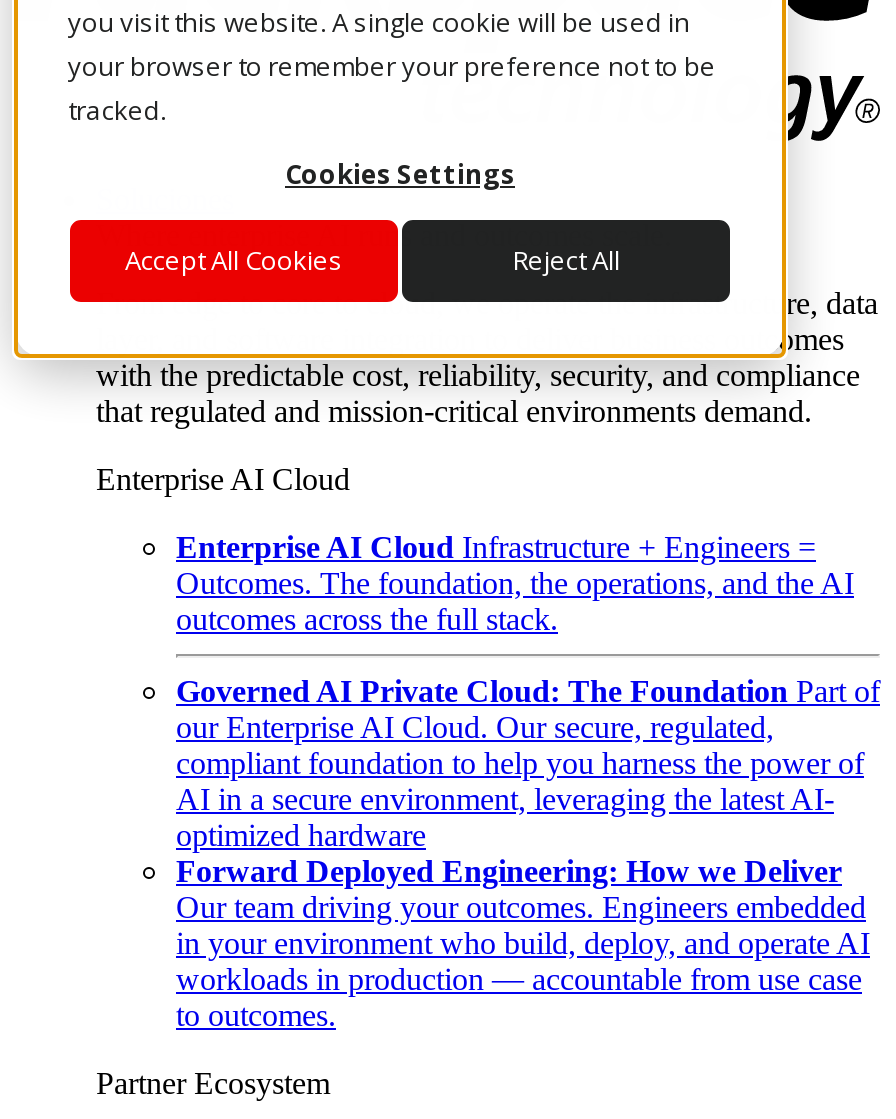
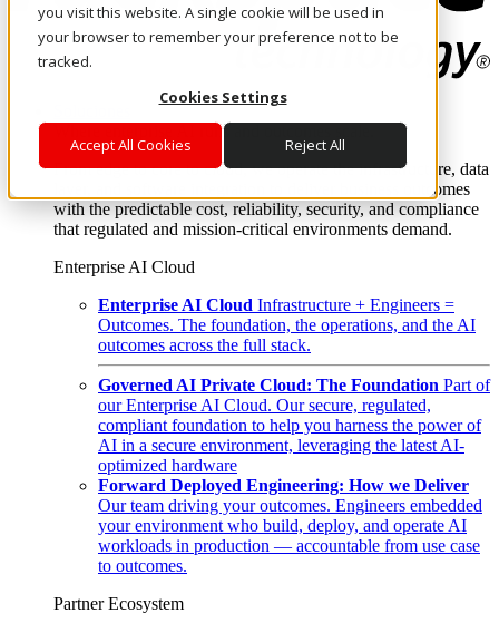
- in your environment who build, deploy, and operate AI
+ your environment who build, deploy, and operate AI
